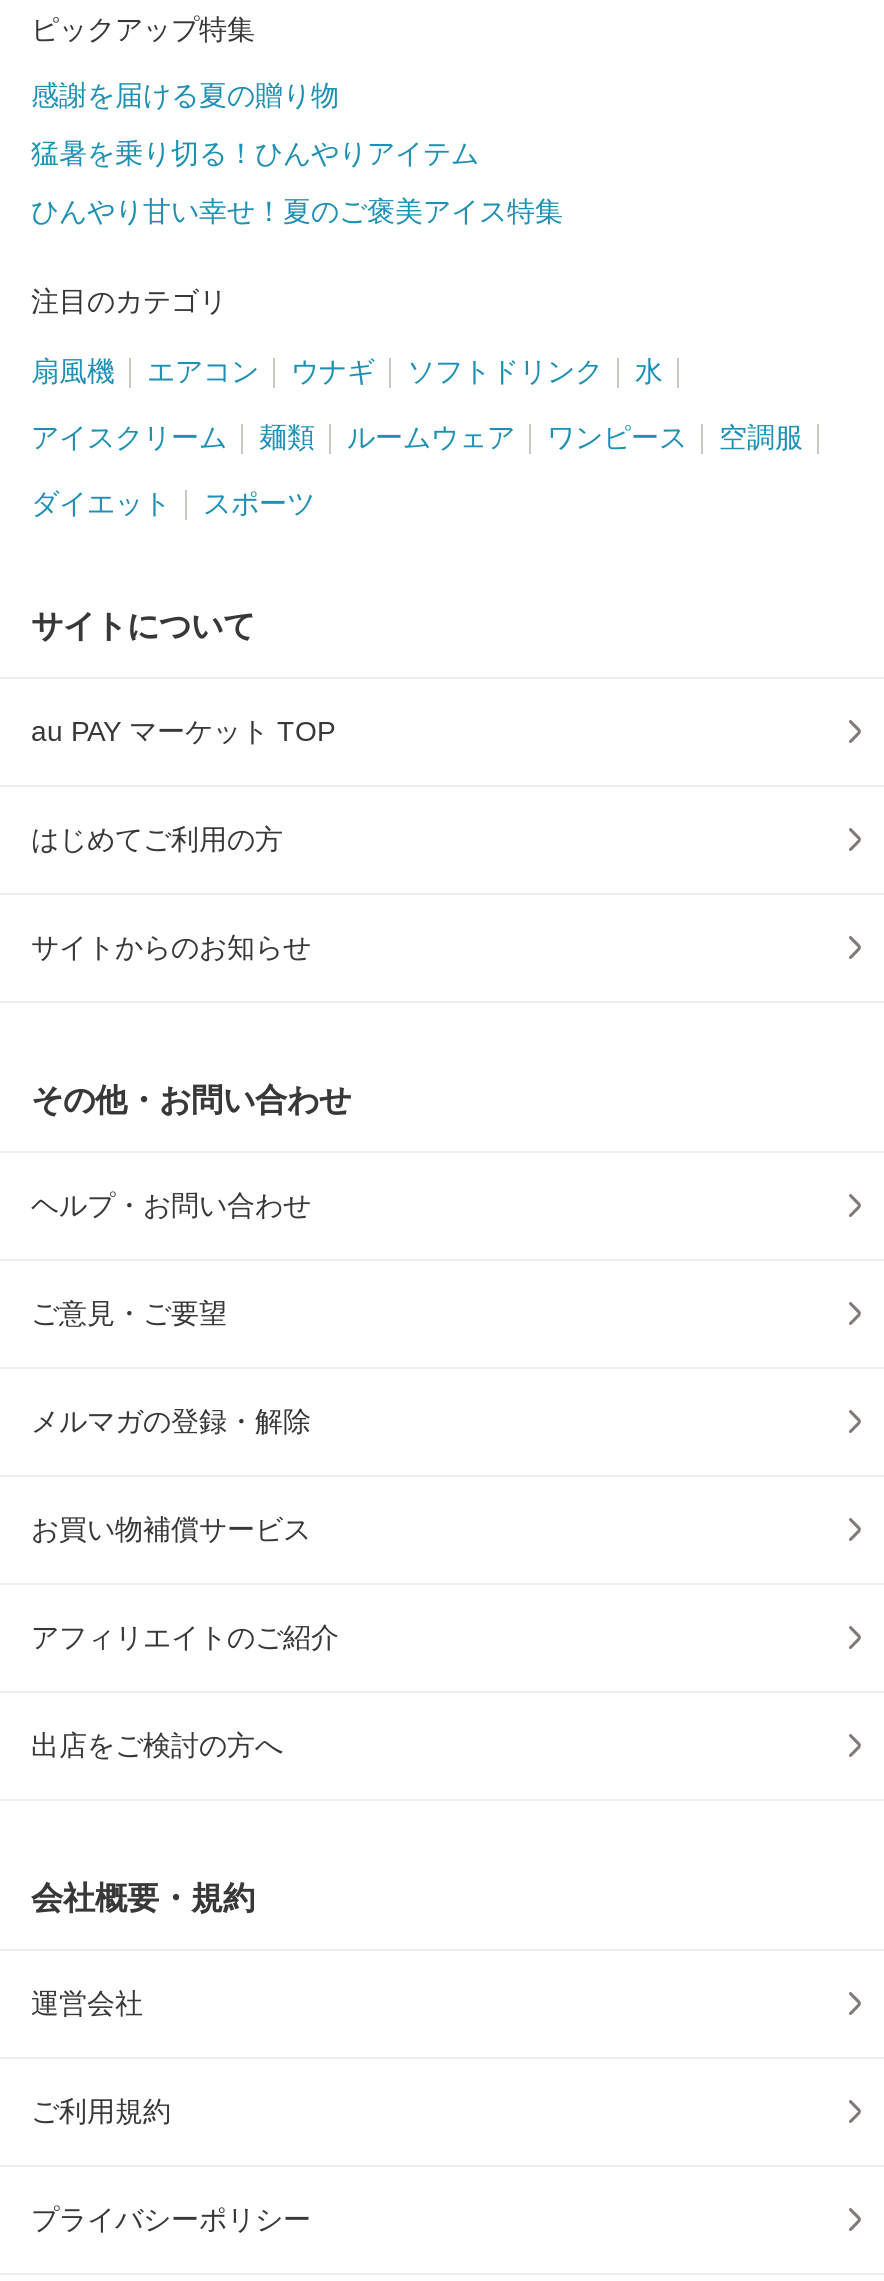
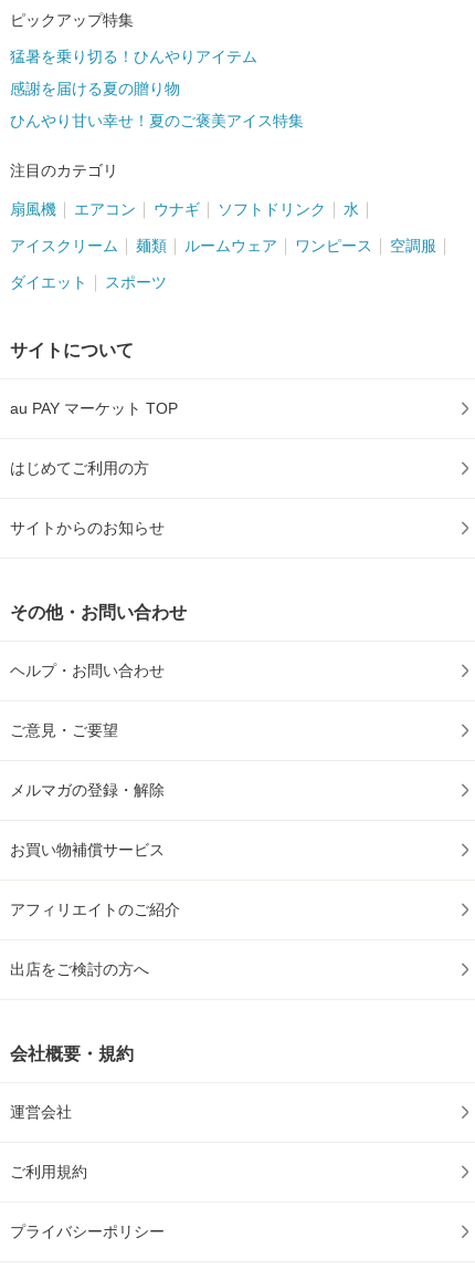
moved down: 感謝を届ける夏の贈り物

moved up: 猛暑を乗り切る！ひんやりアイテム
